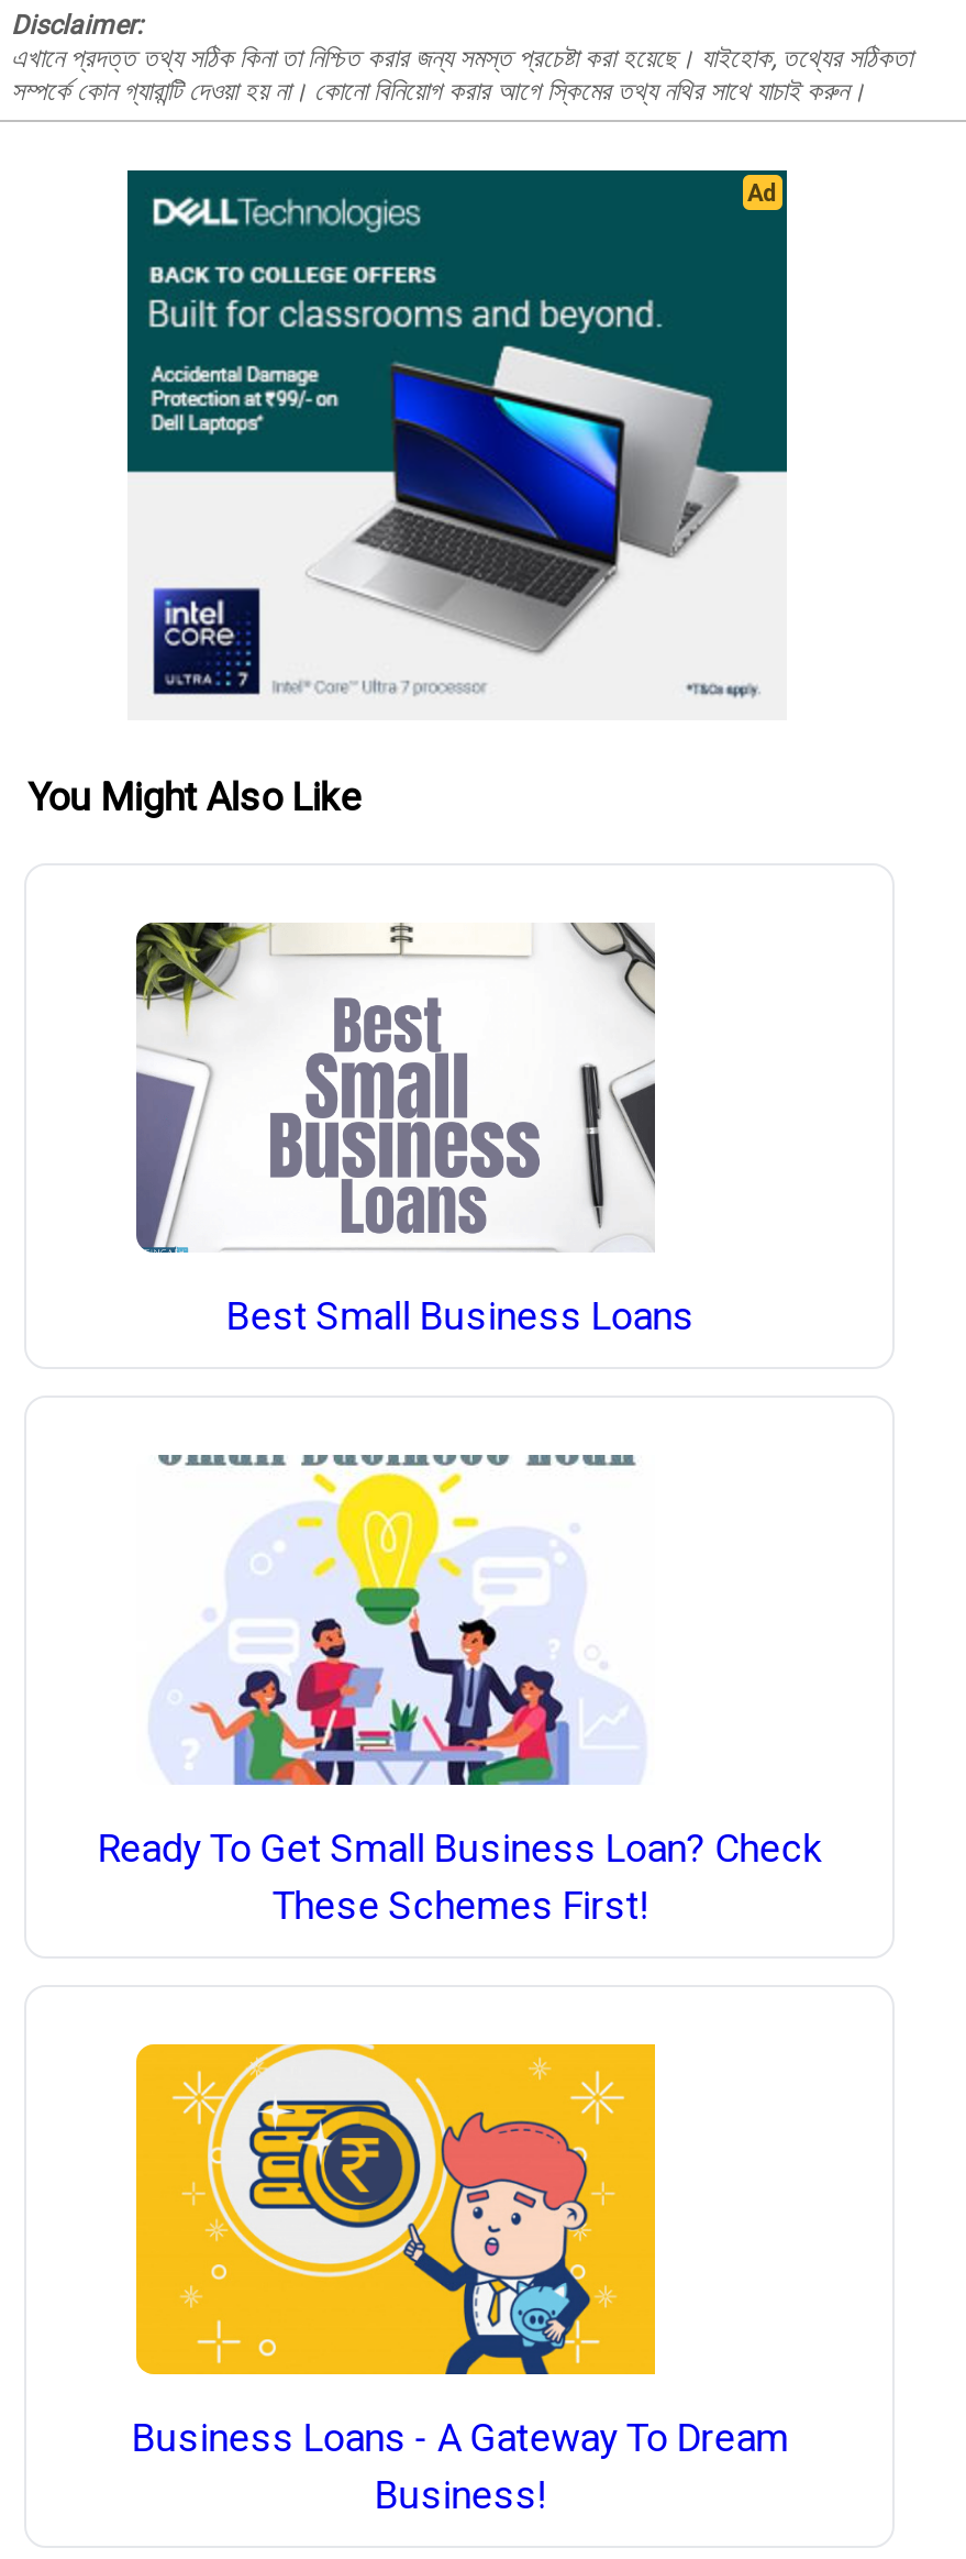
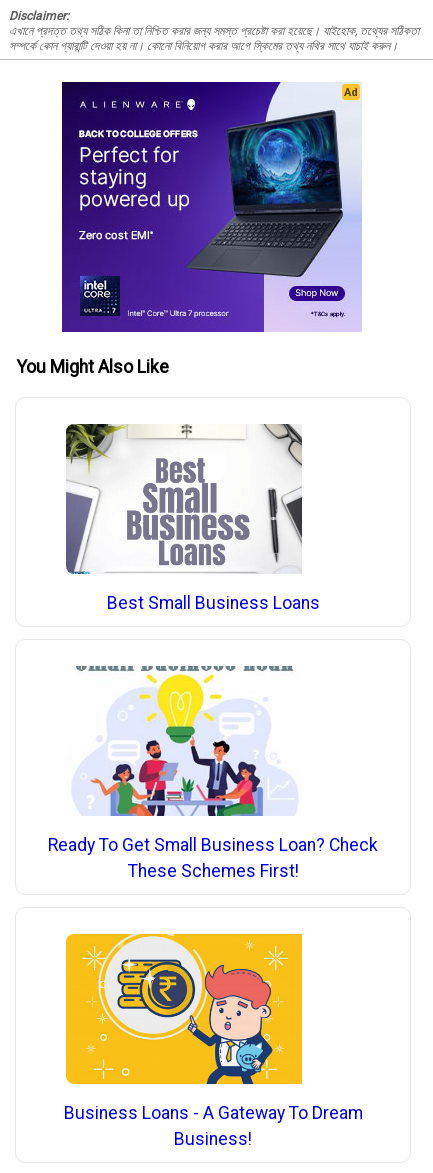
- [image]
+ [image]
